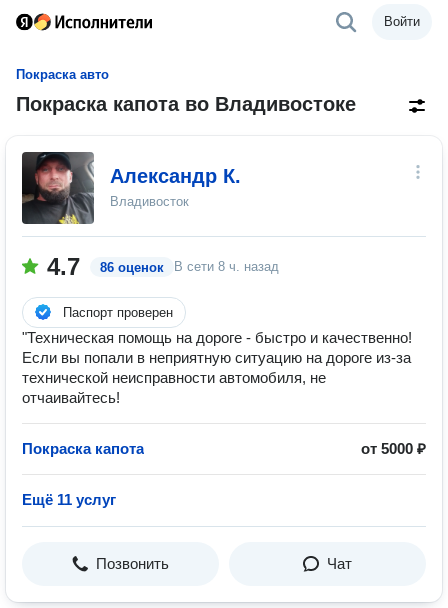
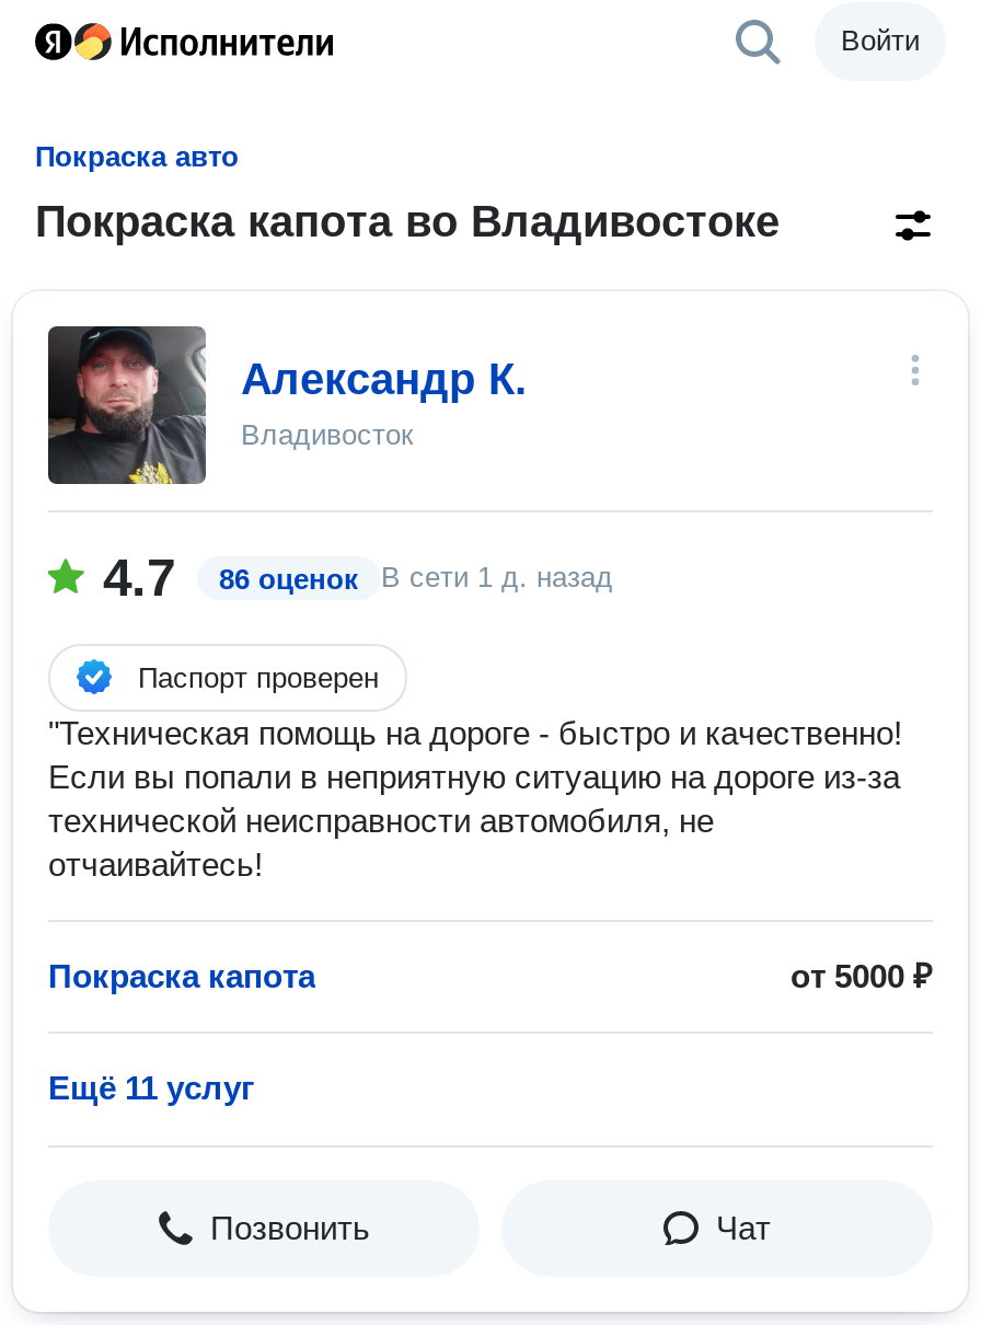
- 4.7 86 оценок В сети 8 ч. назад
+ 4.7 86 оценок В сети 1 д. назад
